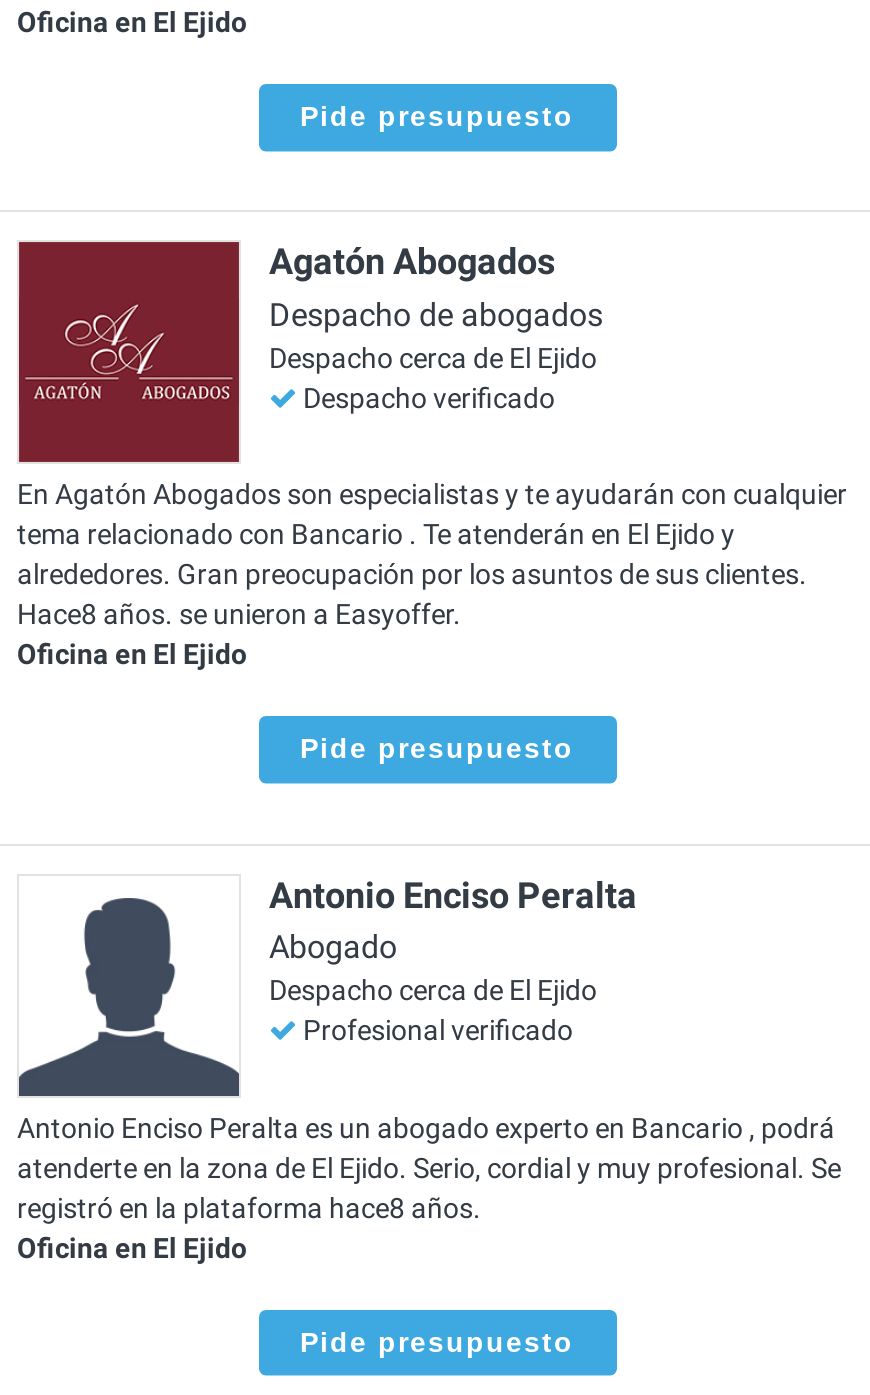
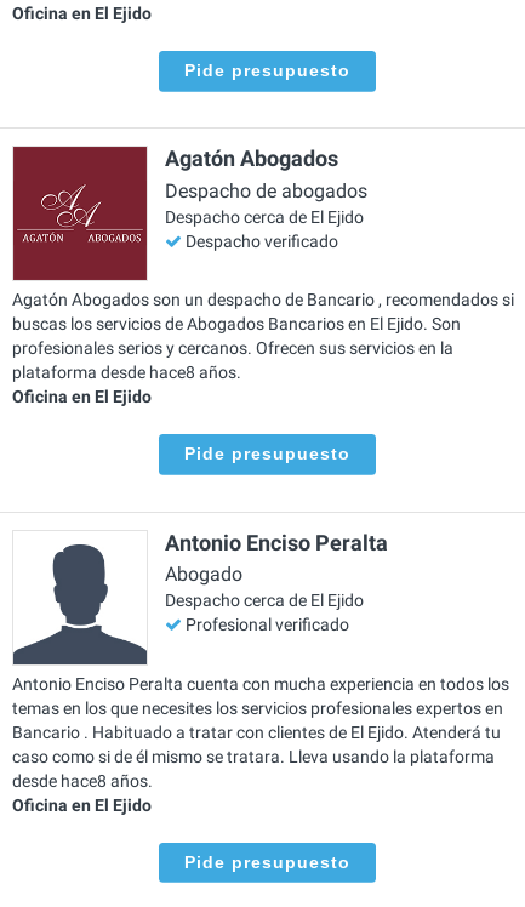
- En Agatón Abogados son especialistas y te ayudarán con cualquier
- tema relacionado con Bancario . Te atenderán en El Ejido y
- alrededores. Gran preocupación por los asuntos de sus clientes.
- Hace8 años. se unieron a Easyoffer.
+ Agatón Abogados son un despacho de Bancario , recomendados si
+ buscas los servicios de Abogados Bancarios en El Ejido. Son
+ profesionales serios y cercanos. Ofrecen sus servicios en la
+ plataforma desde hace8 años.

- Antonio Enciso Peralta es un abogado experto en Bancario , podrá
- atenderte en la zona de El Ejido. Serio, cordial y muy profesional. Se
- registró en la plataforma hace8 años.
+ Antonio Enciso Peralta cuenta con mucha experiencia en todos los
+ temas en los que necesites los servicios profesionales expertos en
+ Bancario . Habituado a tratar con clientes de El Ejido. Atenderá tu
+ caso como si de él mismo se tratara. Lleva usando la plataforma
+ desde hace8 años.
